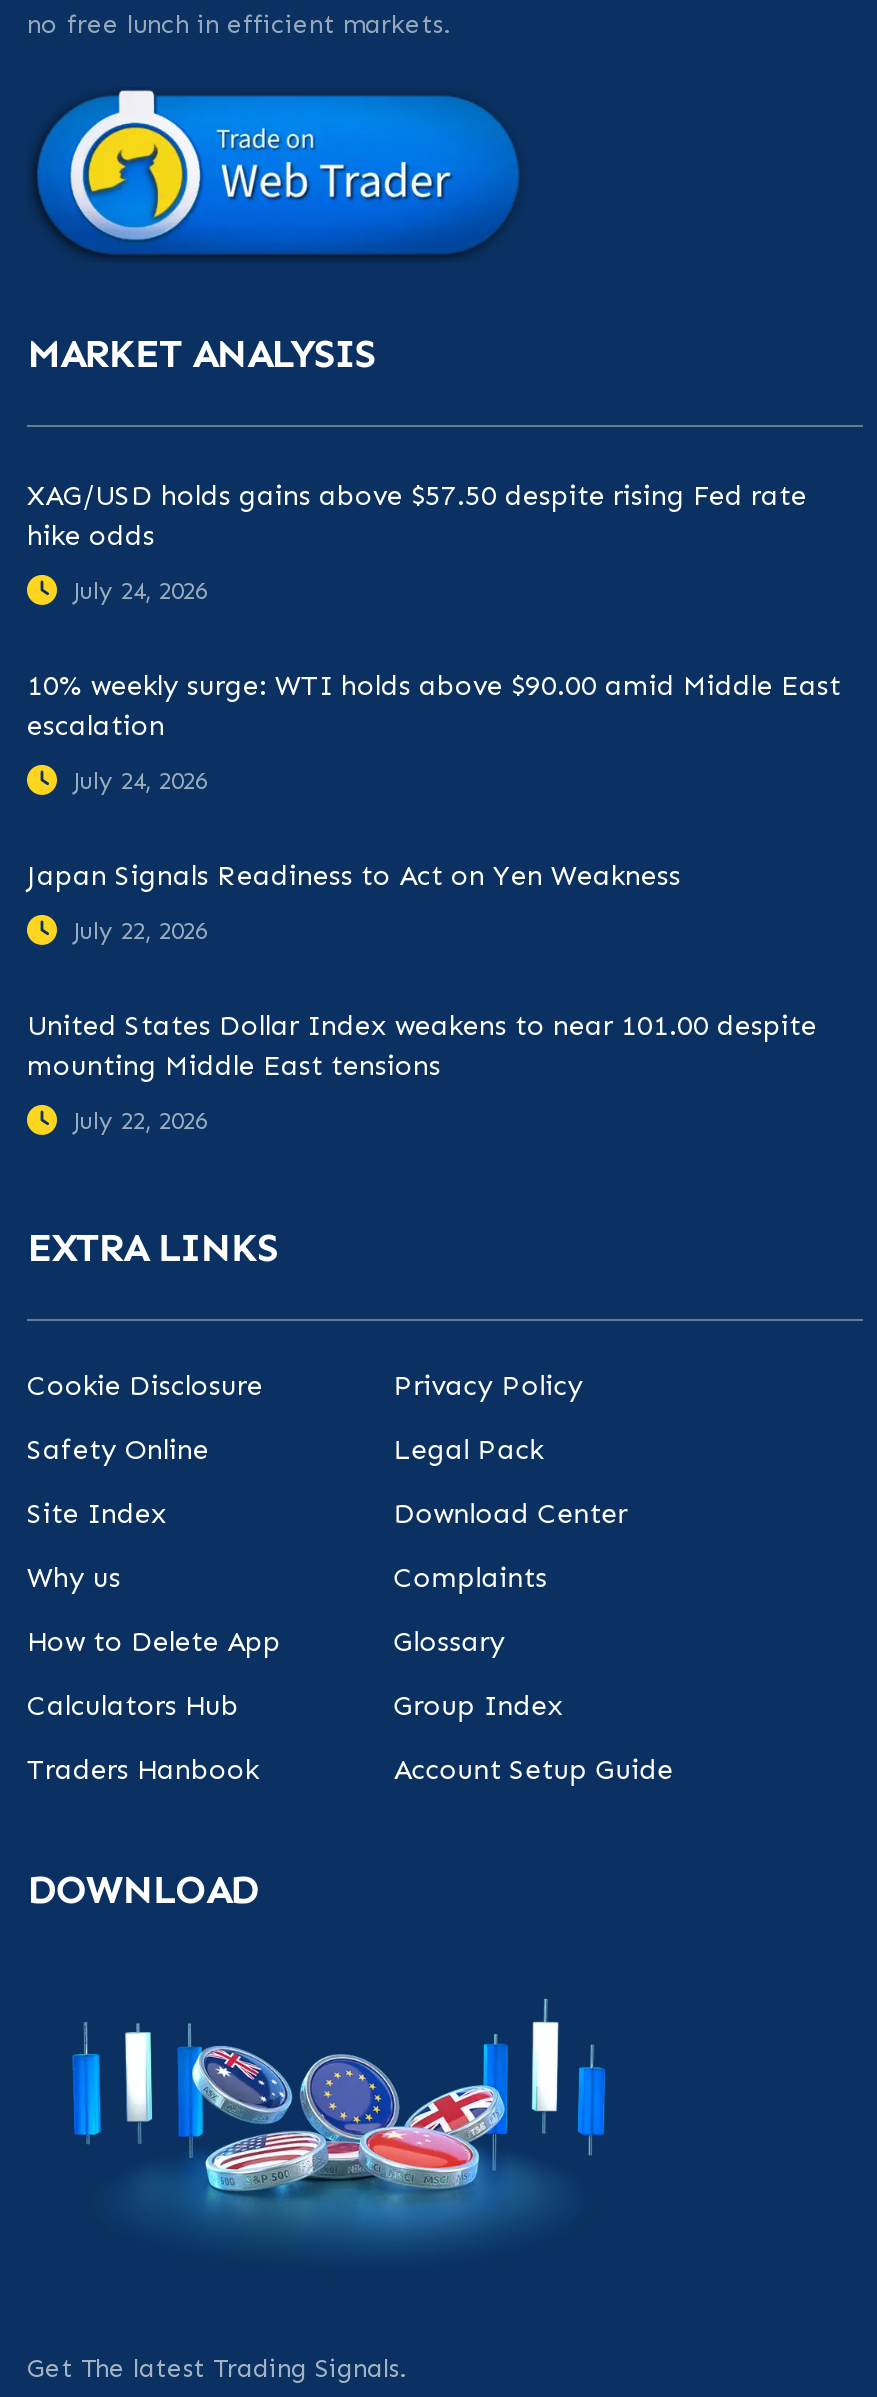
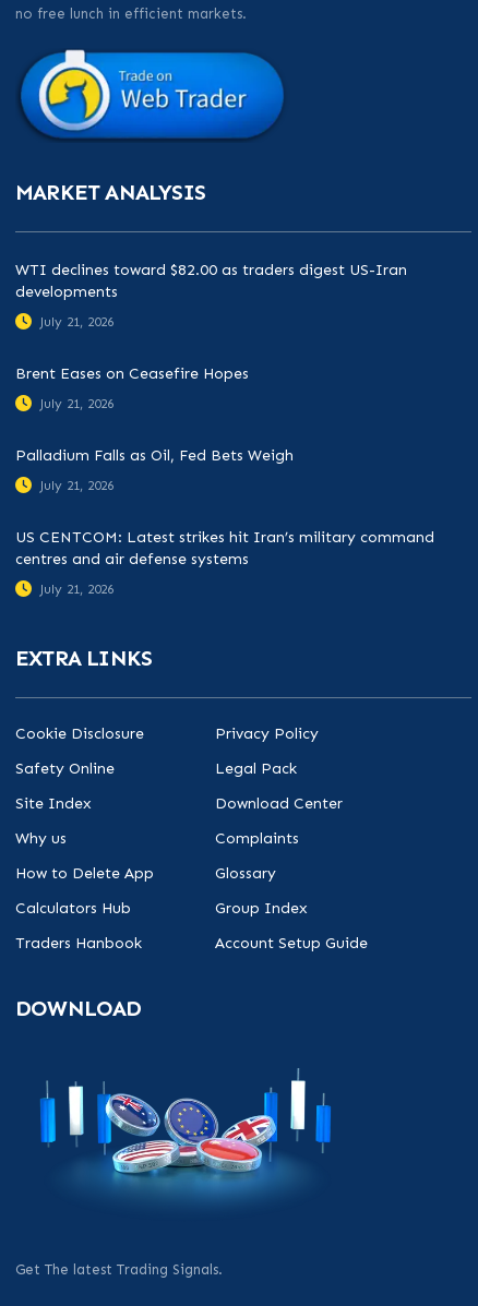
- XAG/USD holds gains above $57.50 despite rising Fed rate
- hike odds
+ WTI declines toward $82.00 as traders digest US-Iran
+ developments

- July 24, 2026
+ July 21, 2026

- 10% weekly surge: WTI holds above $90.00 amid Middle East
- escalation
+ Brent Eases on Ceasefire Hopes

- July 24, 2026
+ July 21, 2026

- Japan Signals Readiness to Act on Yen Weakness
+ Palladium Falls as Oil, Fed Bets Weigh

- July 22, 2026
+ July 21, 2026

- United States Dollar Index weakens to near 101.00 despite
- mounting Middle East tensions
+ US CENTCOM: Latest strikes hit Iran’s military command
+ centres and air defense systems

- July 22, 2026
+ July 21, 2026
